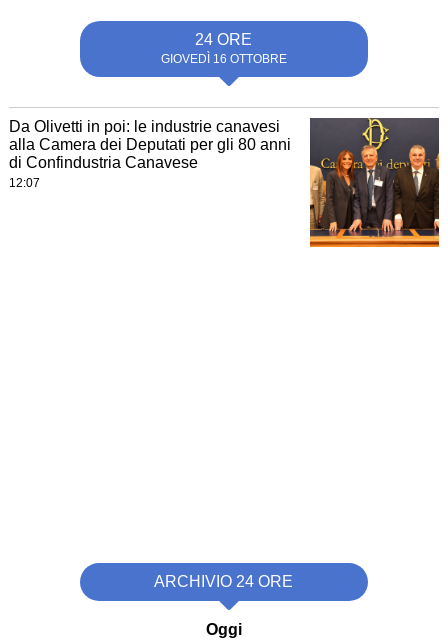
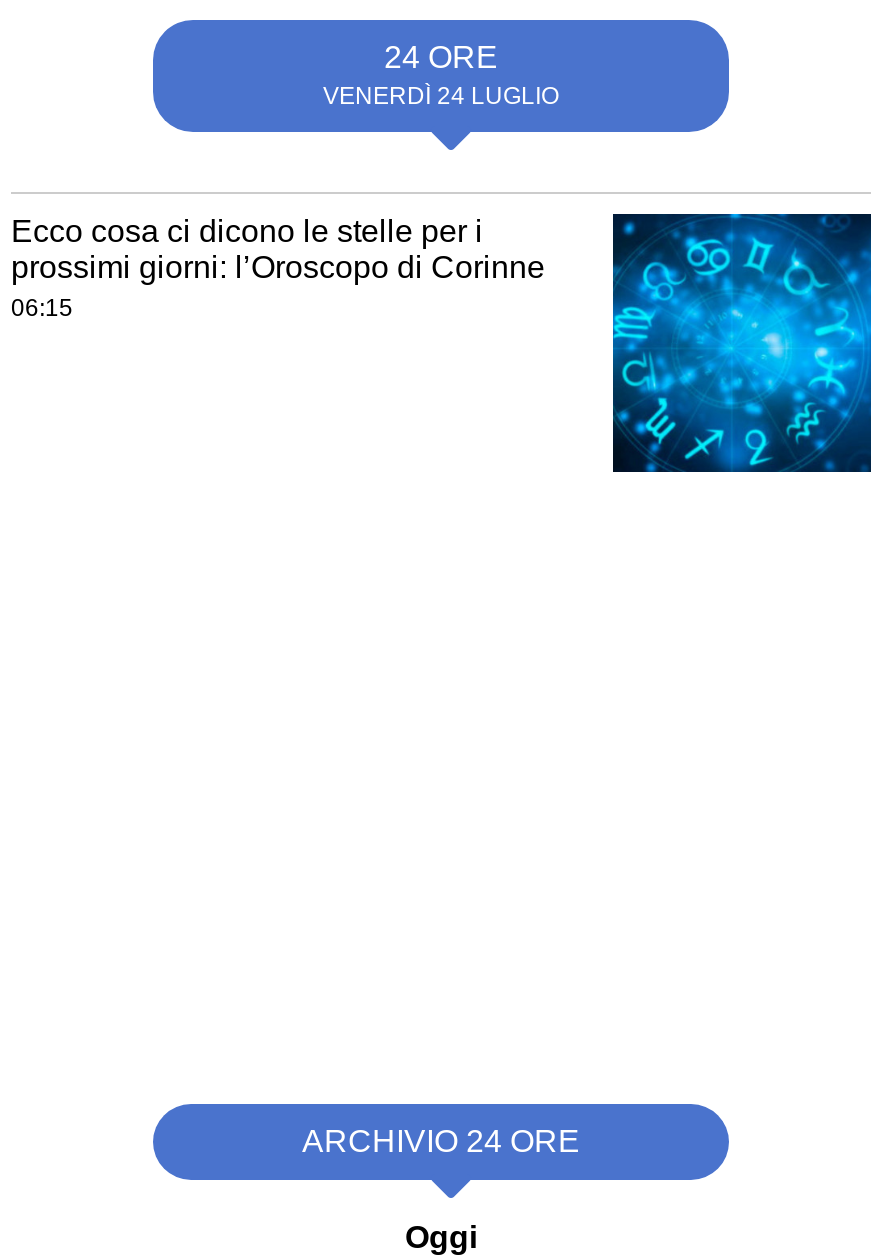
- GIOVEDÌ 16 OTTOBRE
+ VENERDÌ 24 LUGLIO

- [image]
- Da Olivetti in poi: le industrie canavesi
- alla Camera dei Deputati per gli 80 anni
- di Confindustria Canavese
- 12:07
+ [image]
+ Ecco cosa ci dicono le stelle per i
+ prossimi giorni: l’Oroscopo di Corinne
+ 06:15
